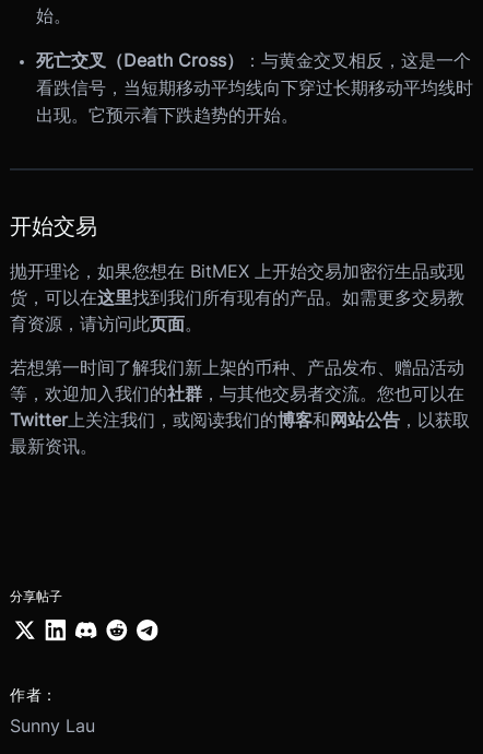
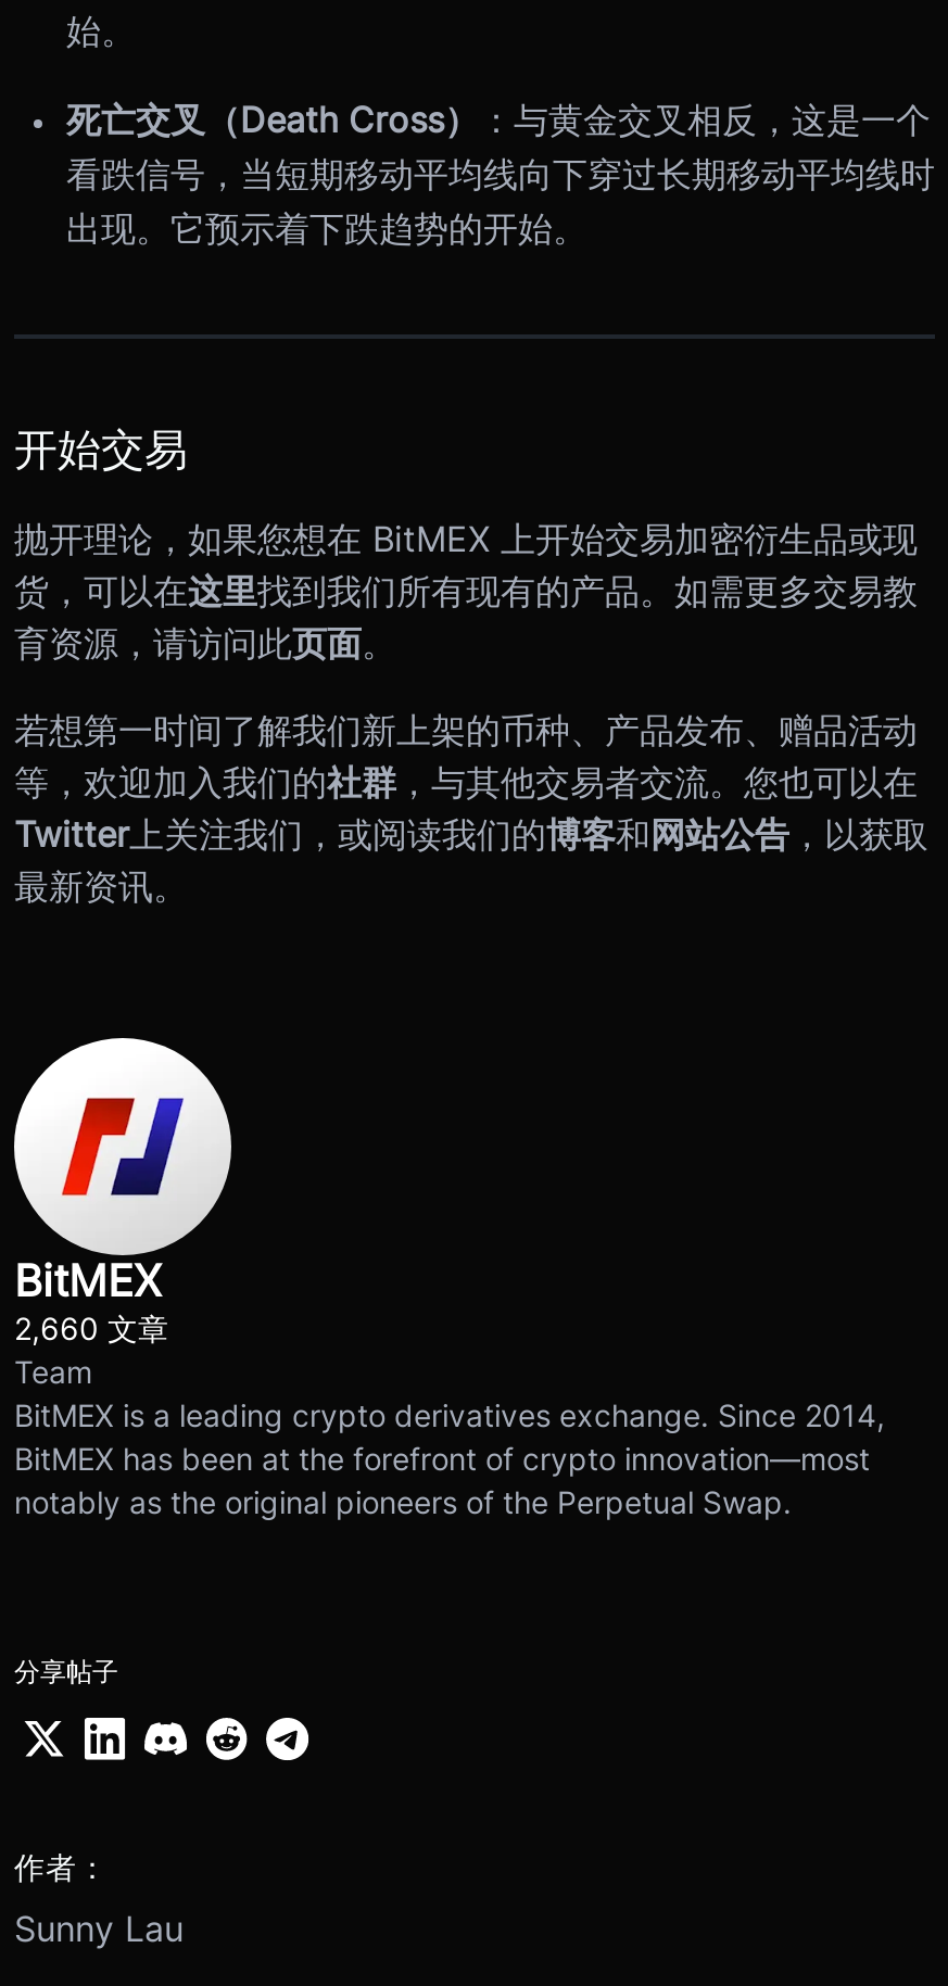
+ [image]
+ BitMEX
+ 2,660 文章
+ Team
+ BitMEX is a leading crypto derivatives exchange. Since 2014,
+ BitMEX has been at the forefront of crypto innovation—most
+ notably as the original pioneers of the Perpetual Swap.
